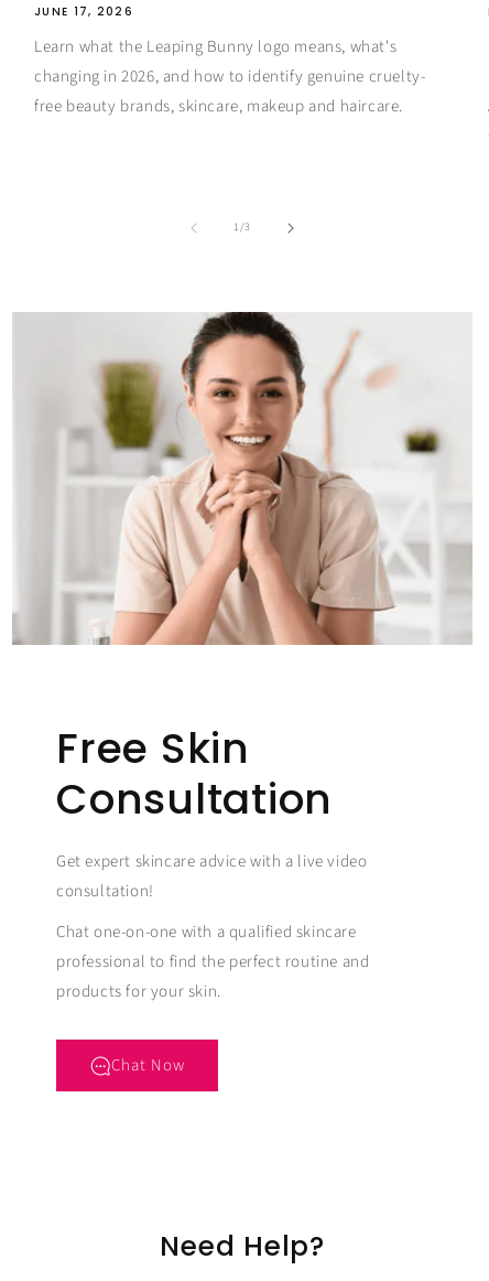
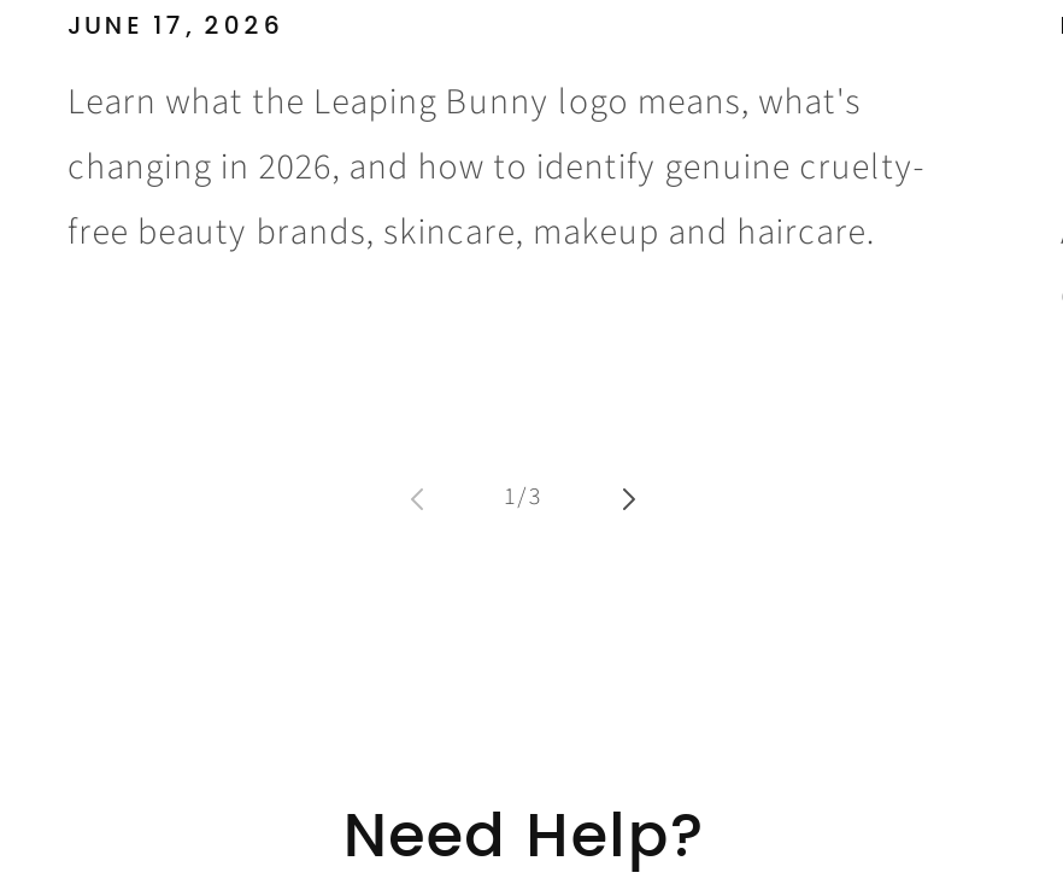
- [image]

- Free Skin
- Consultation
- Get expert skincare advice with a live video
- consultation!
- Chat one-on-one with a qualified skincare
- professional to find the perfect routine and
- products for your skin.
- Chat Now
